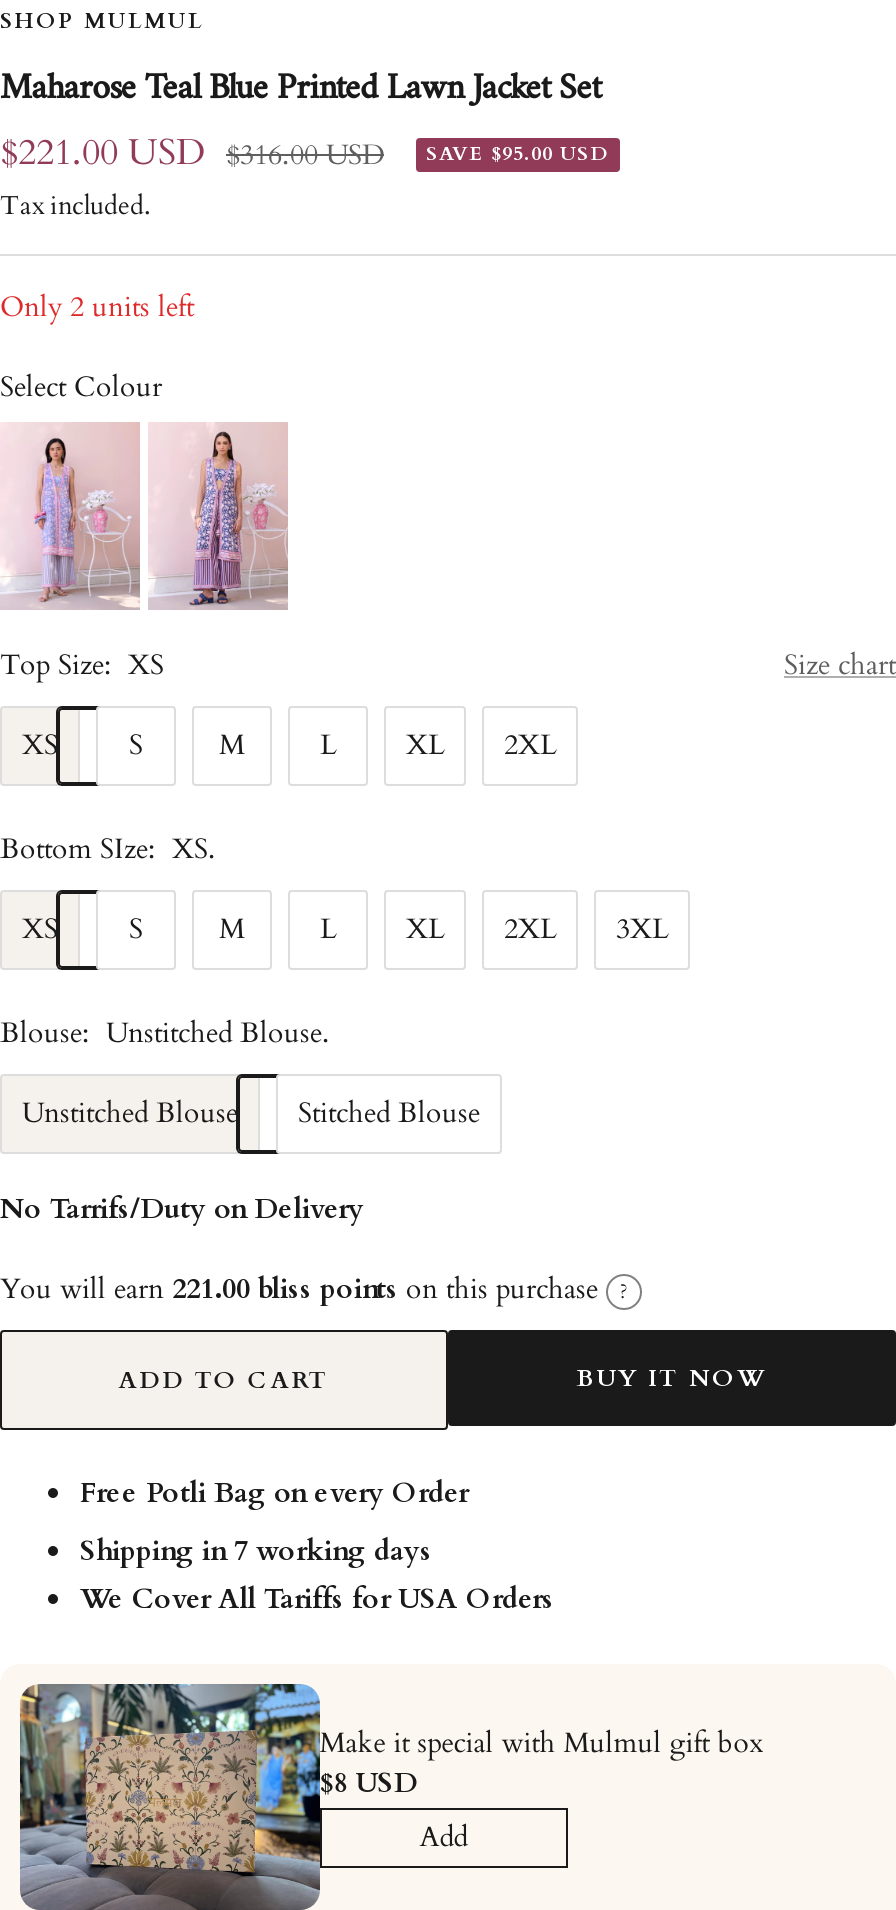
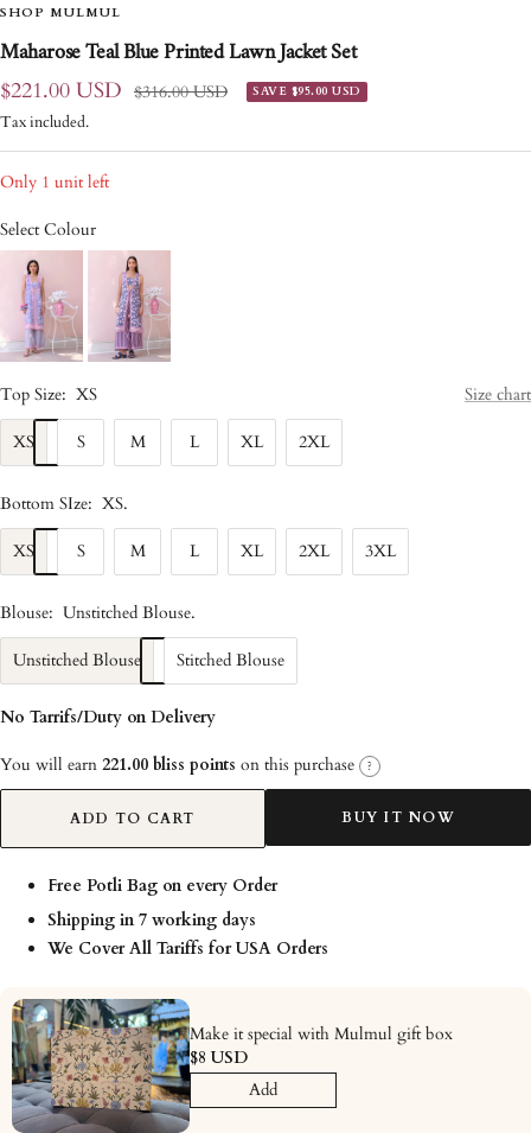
- Only 2 units left
+ Only 1 unit left
